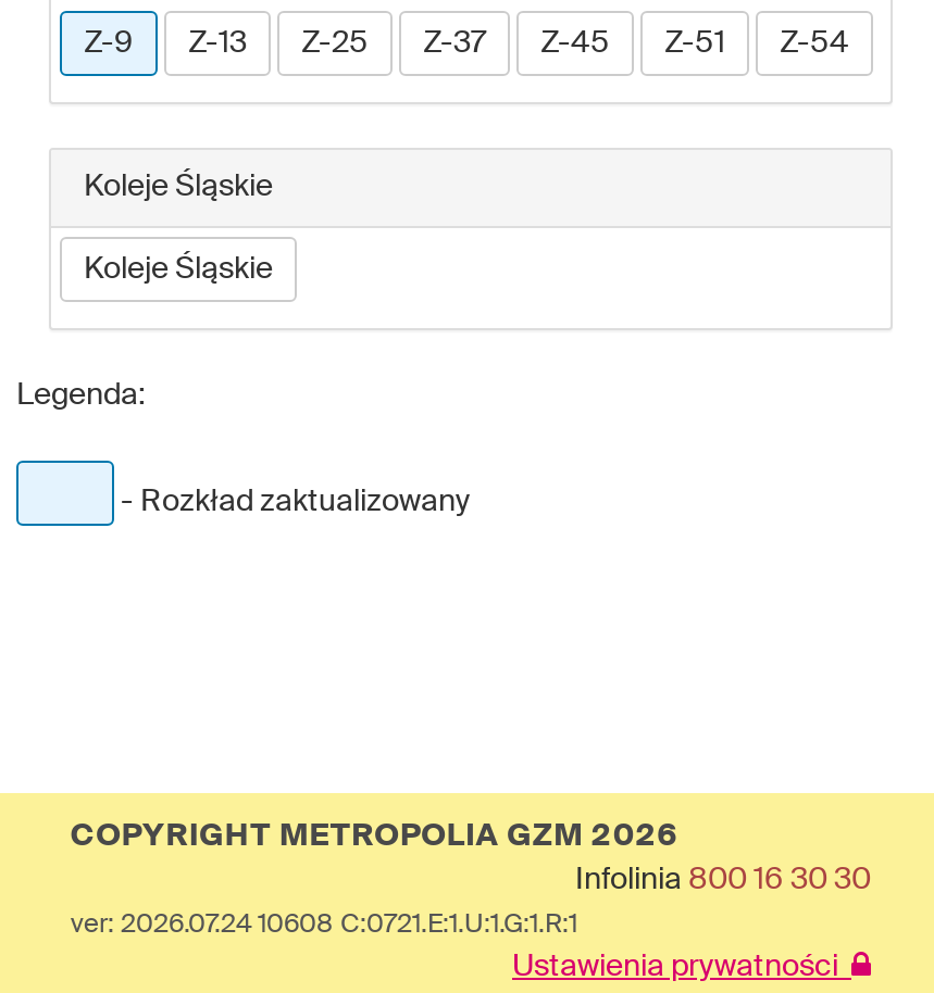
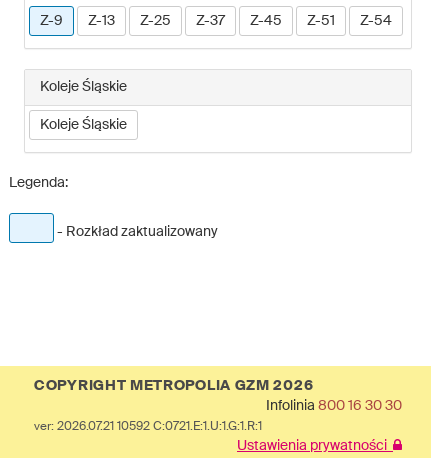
- ver: 2026.07.24 10608 C:0721.E:1.U:1.G:1.R:1
+ ver: 2026.07.21 10592 C:0721.E:1.U:1.G:1.R:1
